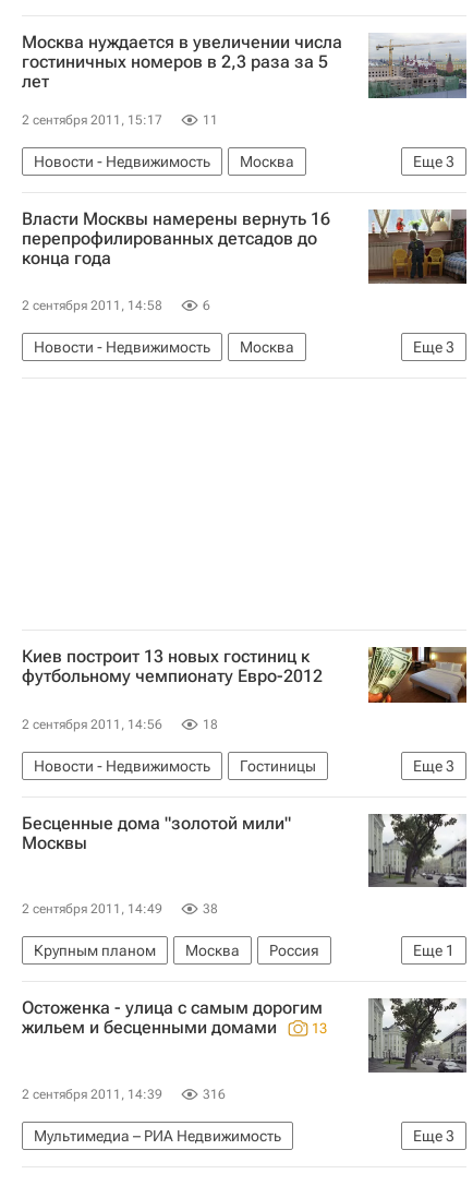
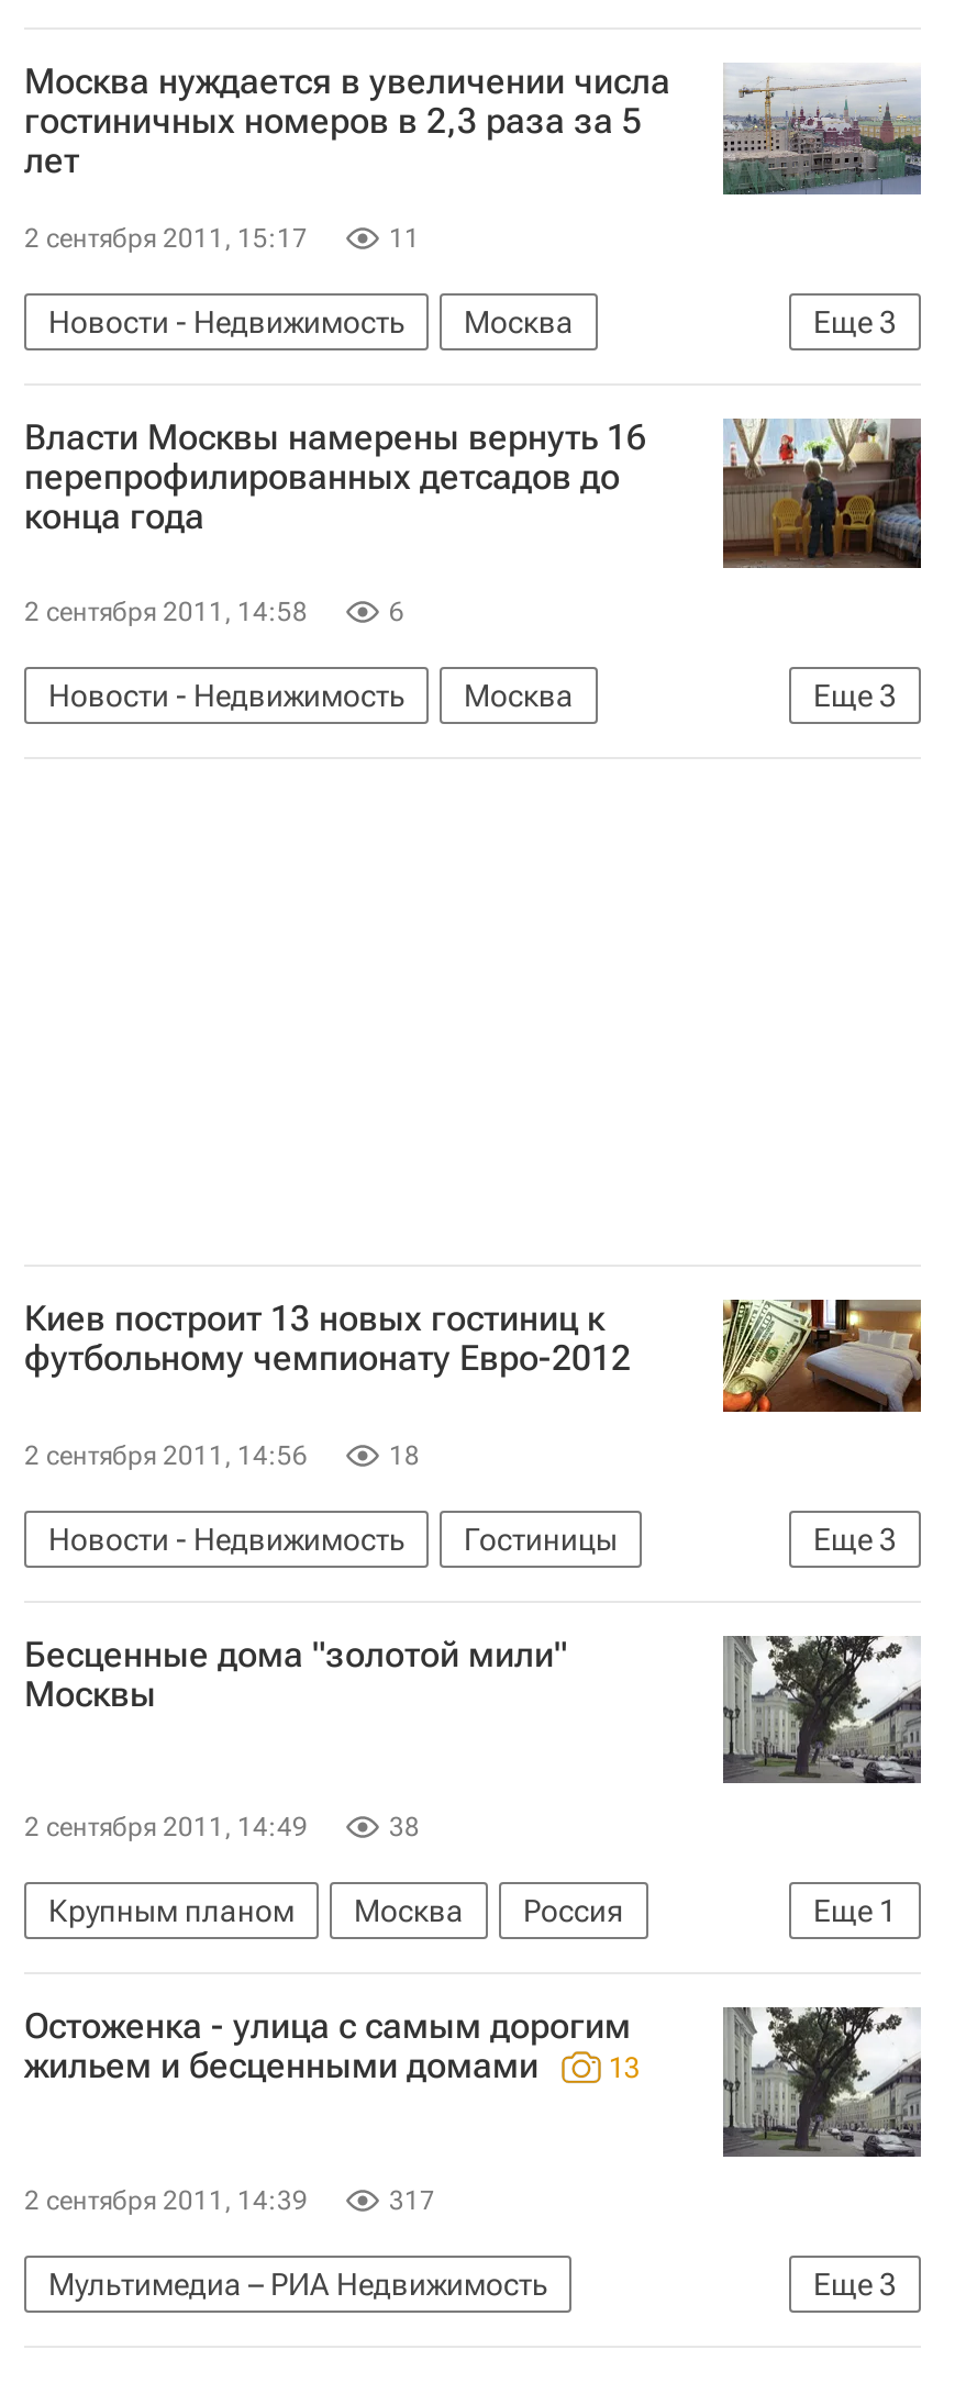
- 316
+ 317
